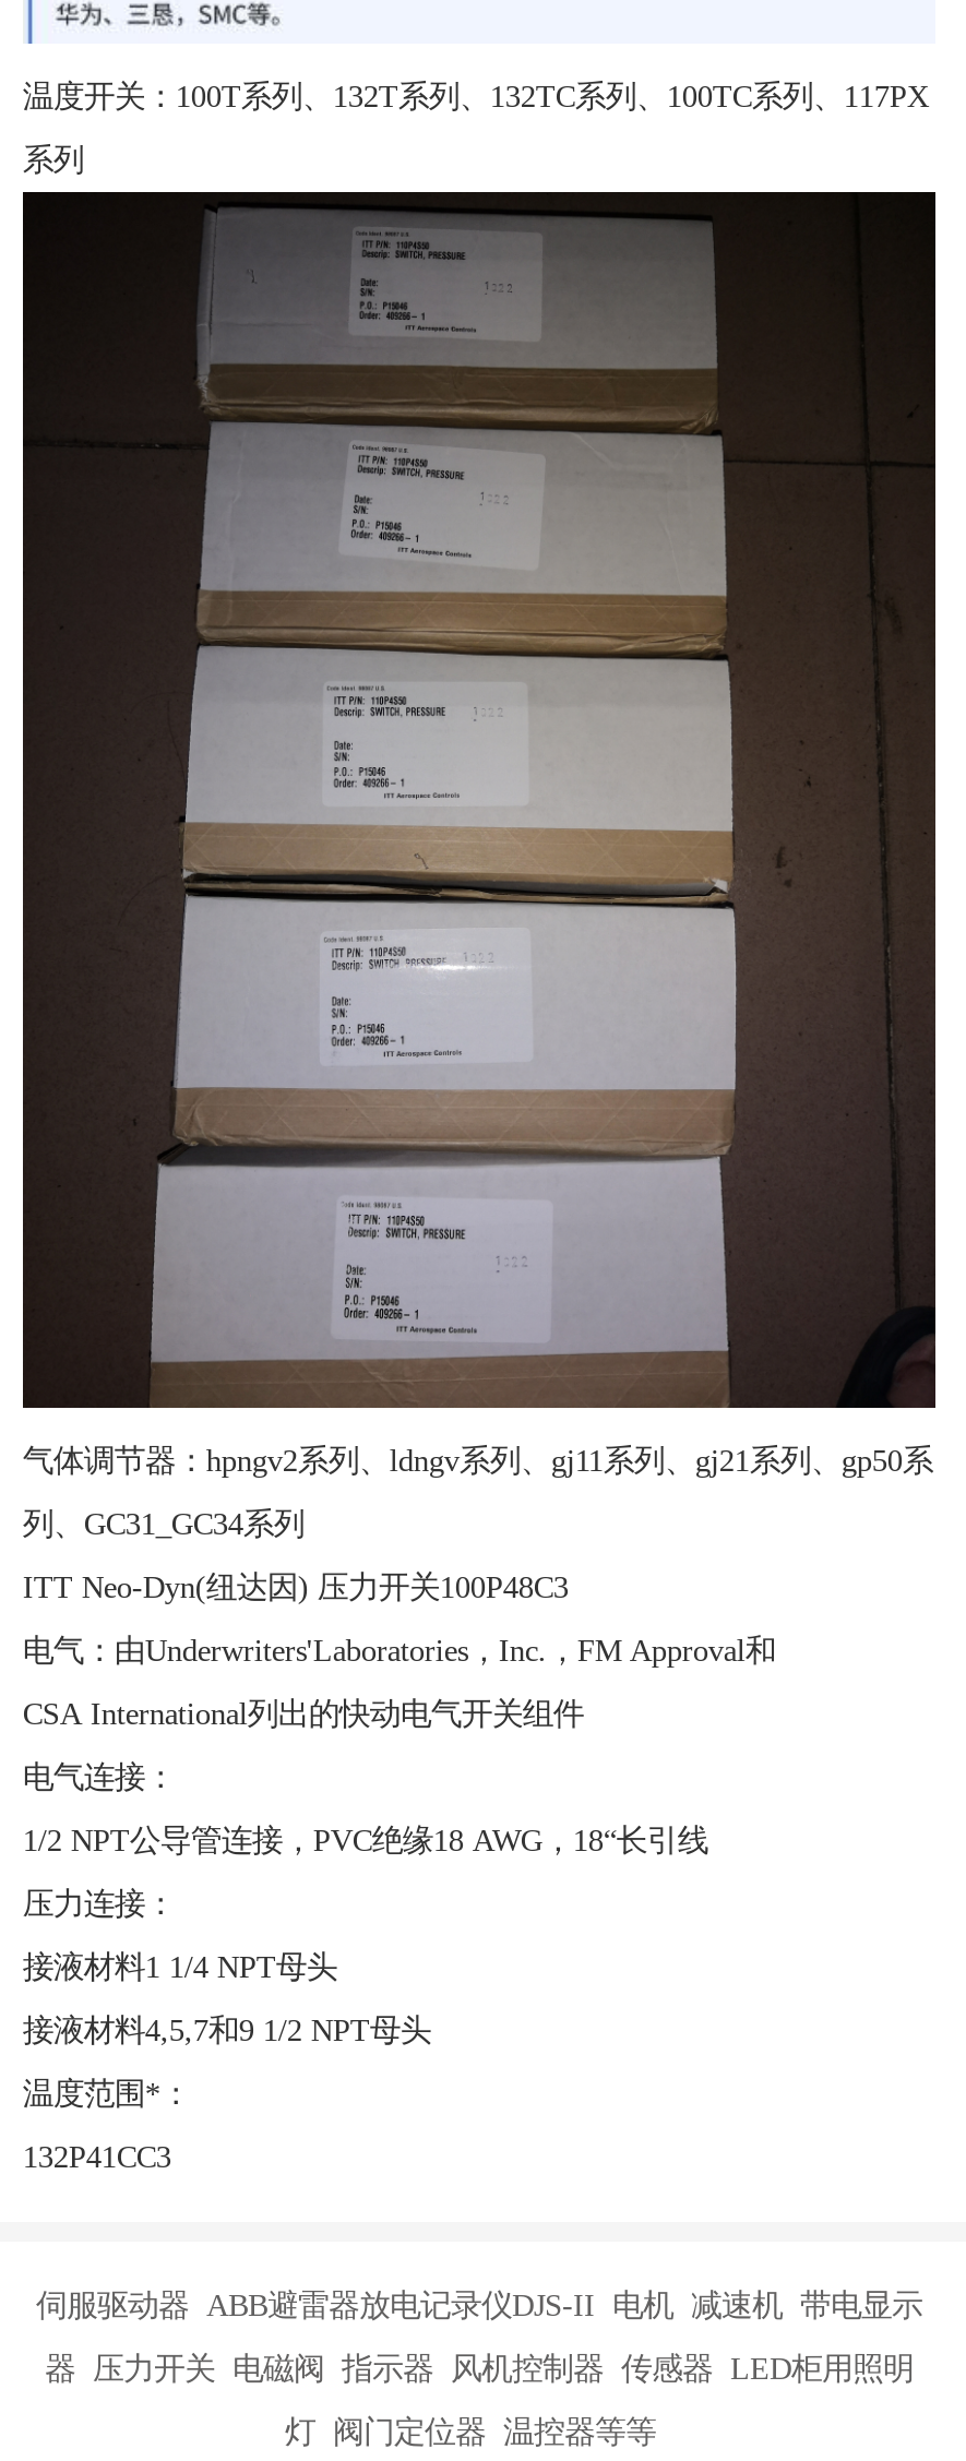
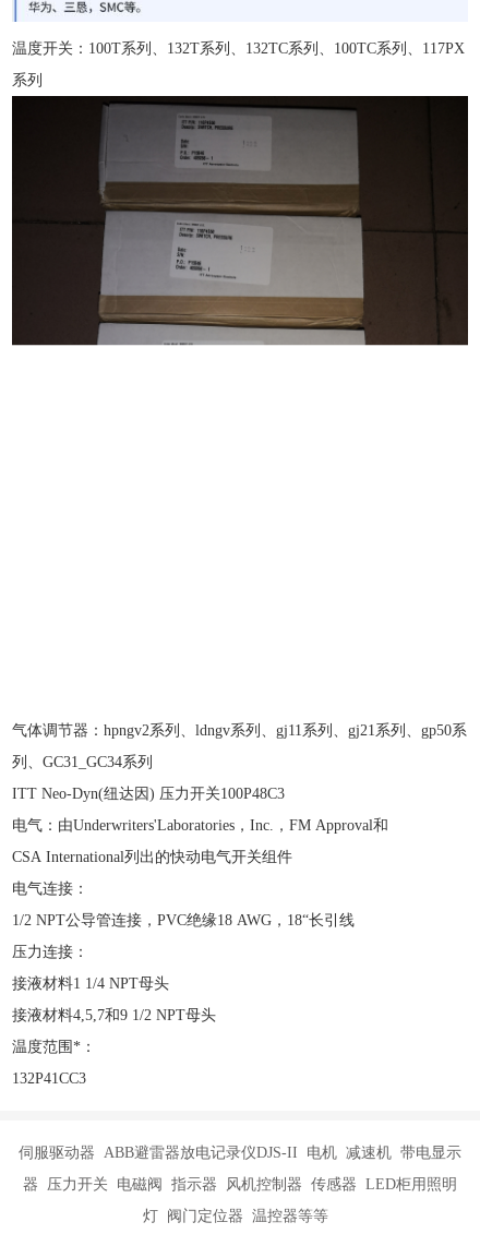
- [image]
